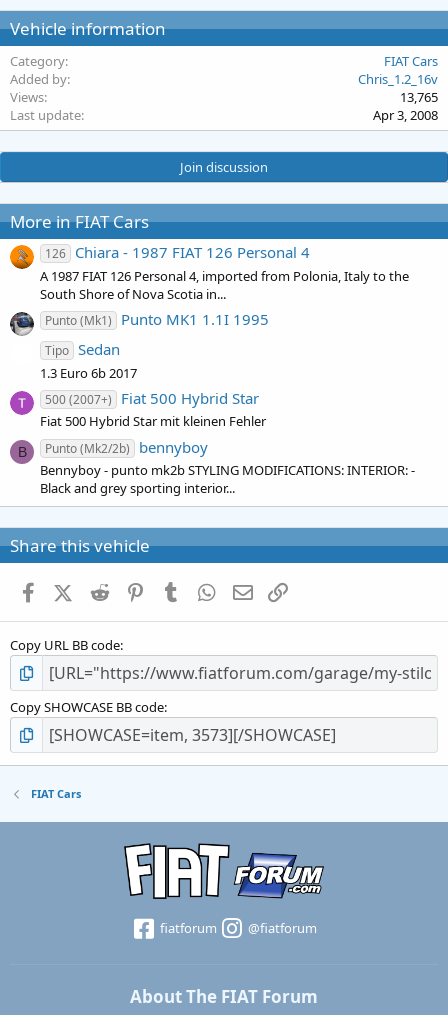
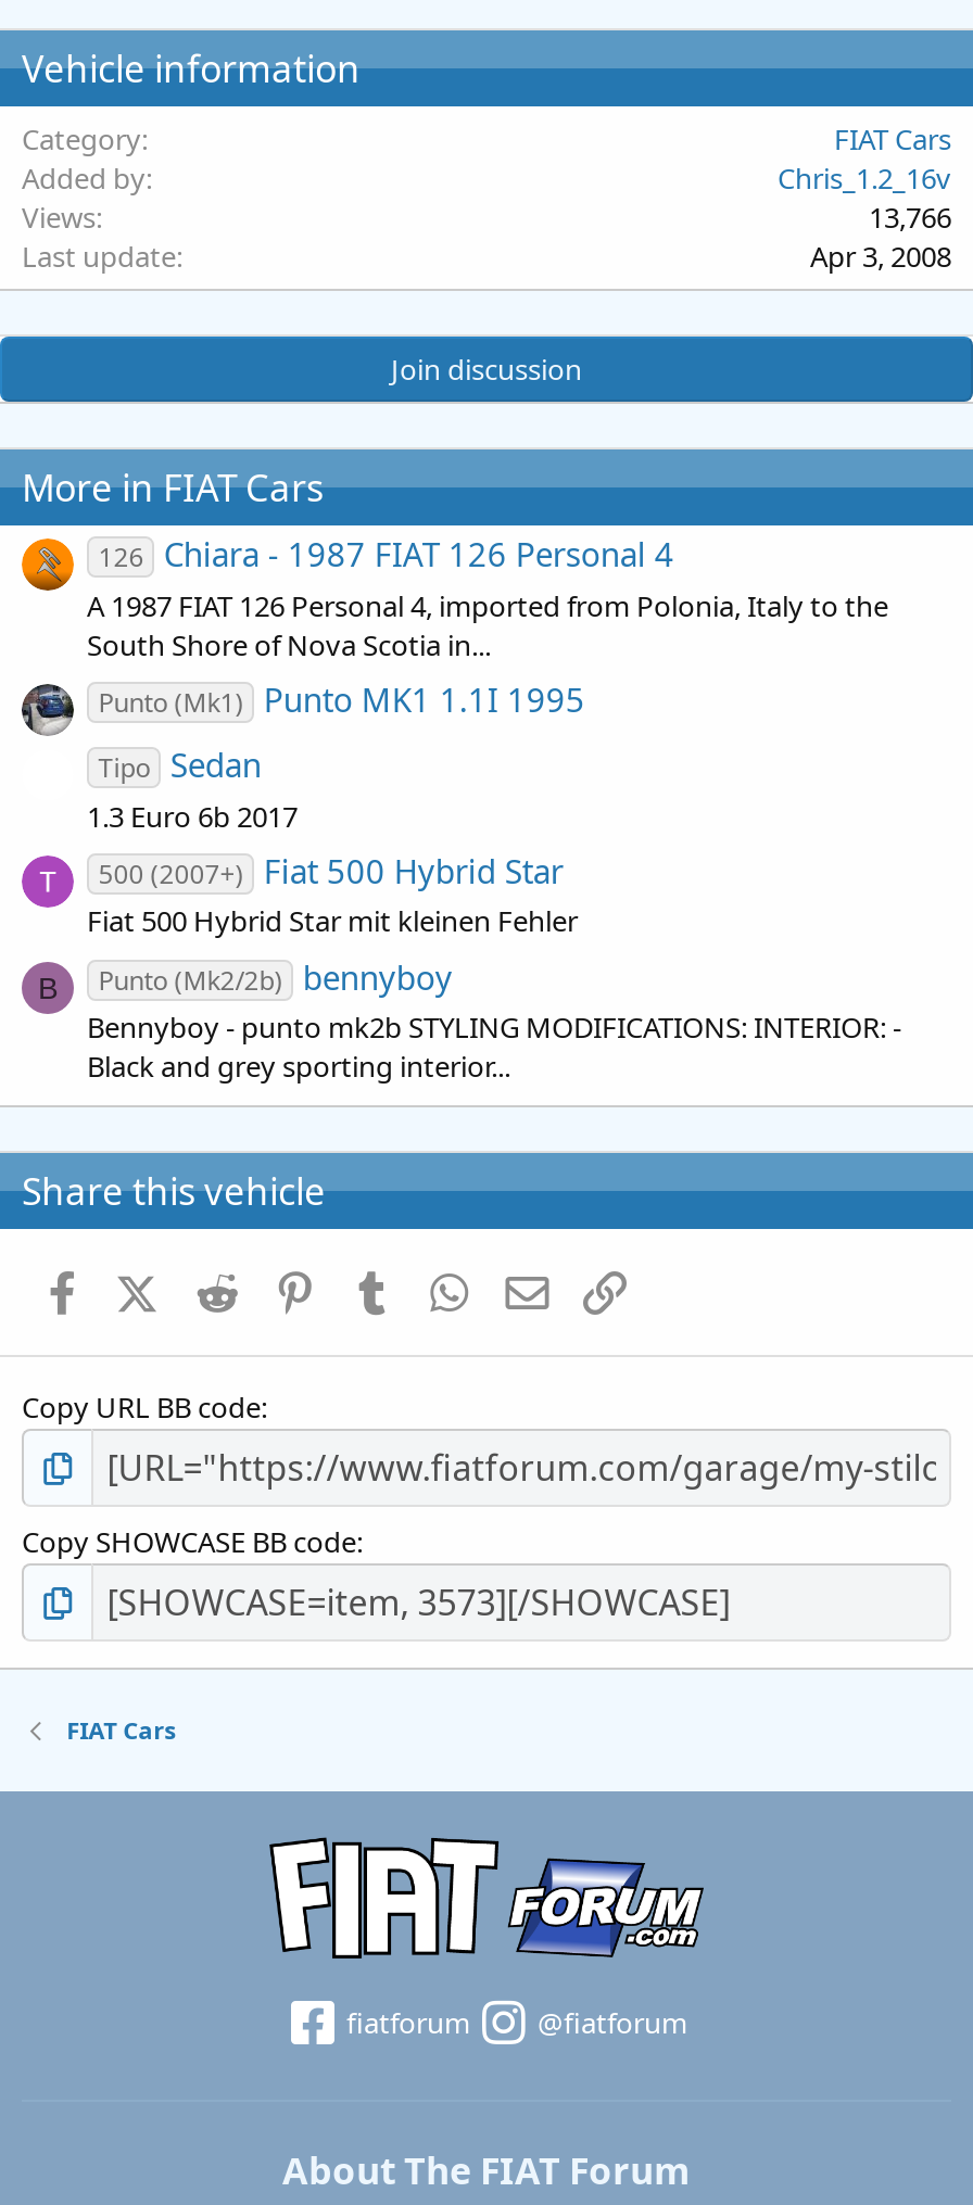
- 13,765
+ 13,766
